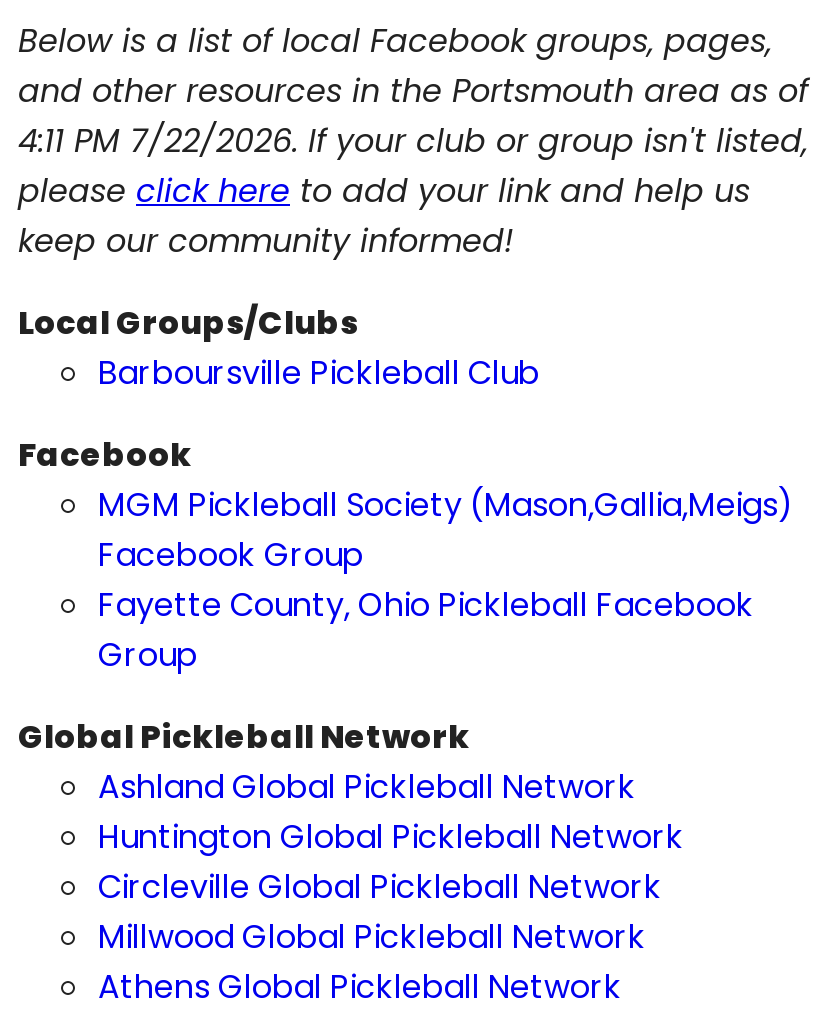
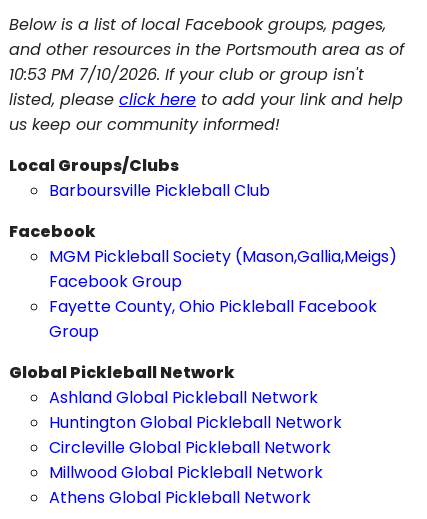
- 4:11 PM 7/22/2026. If your club or group isn't listed,
- please click here to add your link and help us
- keep our community informed!
+ 10:53 PM 7/10/2026. If your club or group isn't
+ listed, please click here to add your link and help
+ us keep our community informed!
